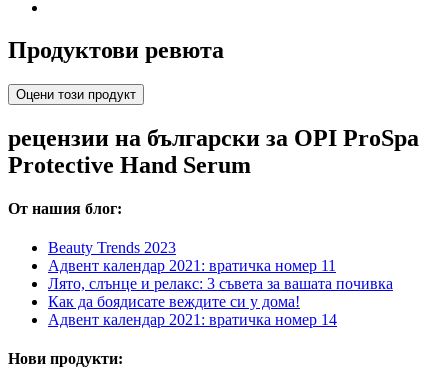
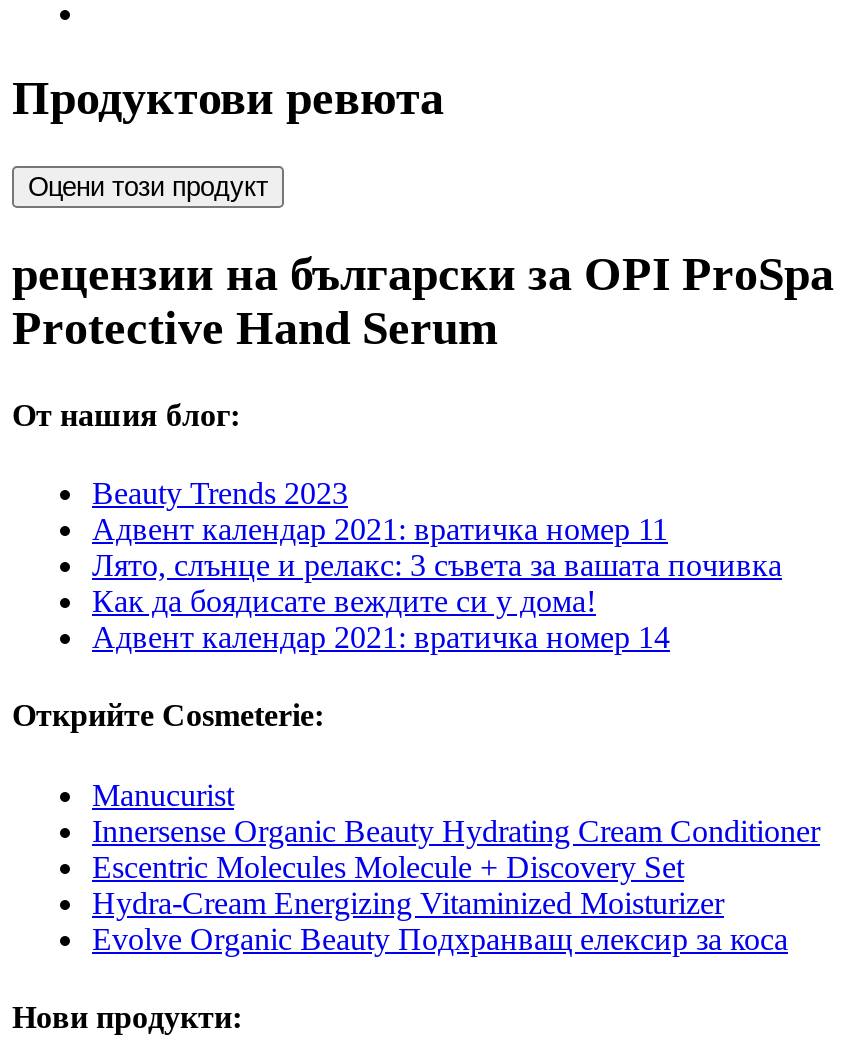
+ Открийте Cosmeterie:
+ Manucurist
+ Innersense Organic Beauty Hydrating Cream Conditioner
+ Escentric Molecules Molecule + Discovery Set
+ Hydra-Cream Energizing Vitaminized Moisturizer
+ Evolve Organic Beauty Подхранващ елексир за коса
